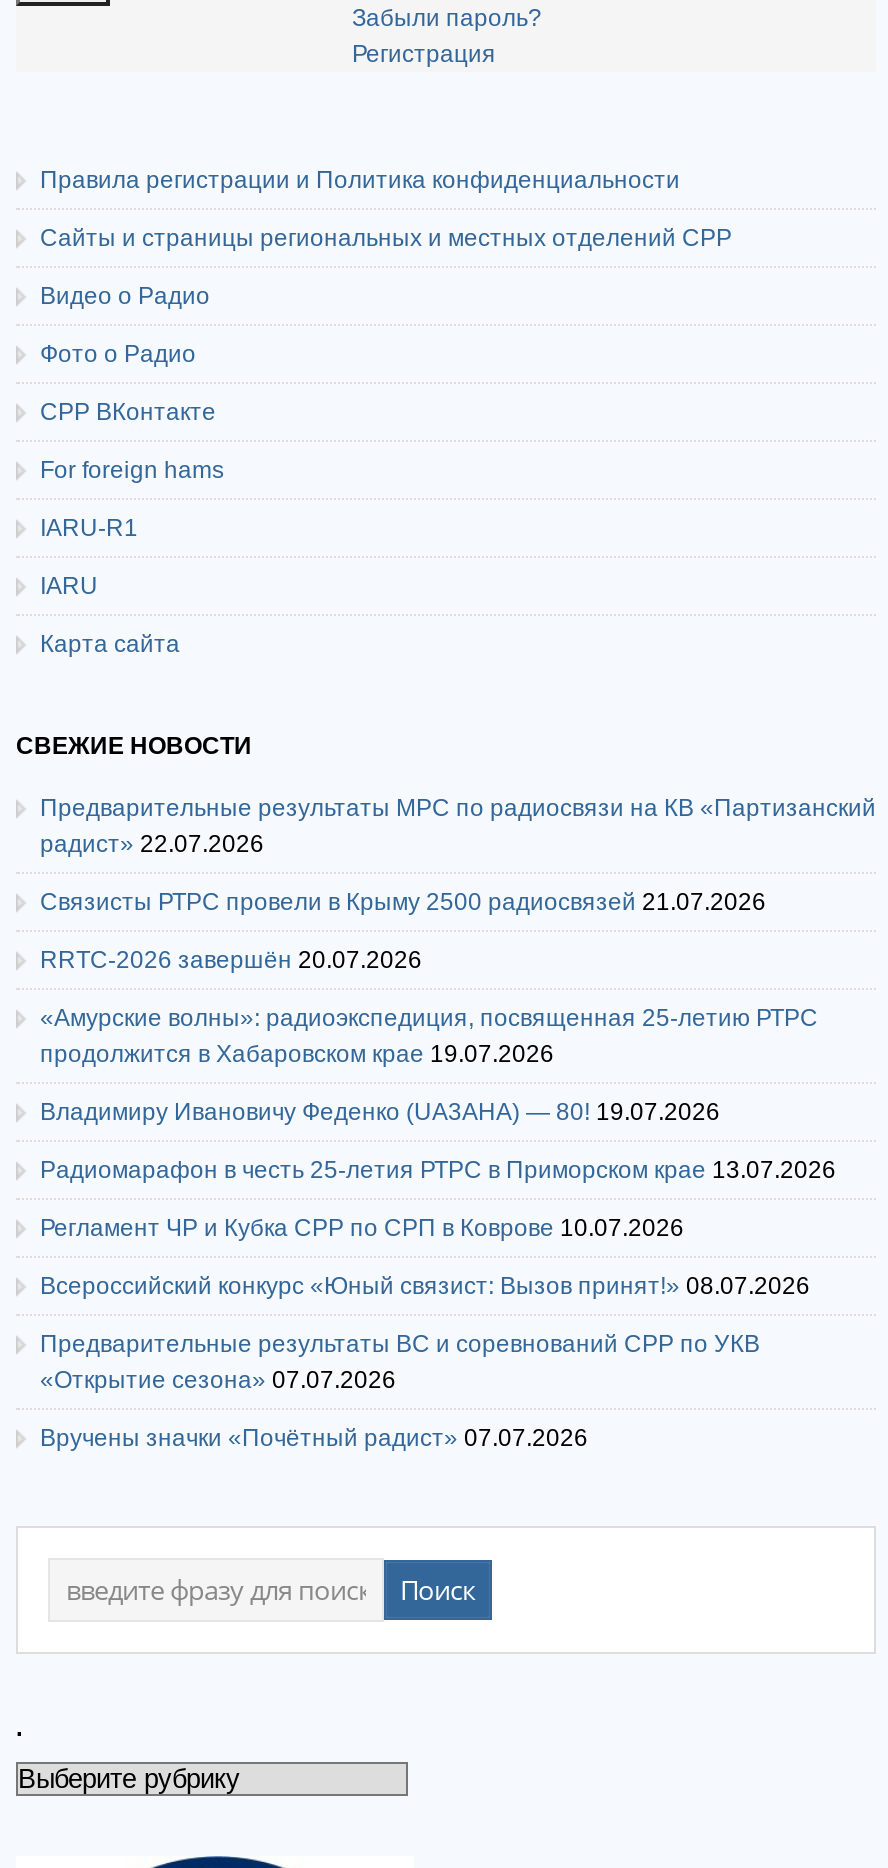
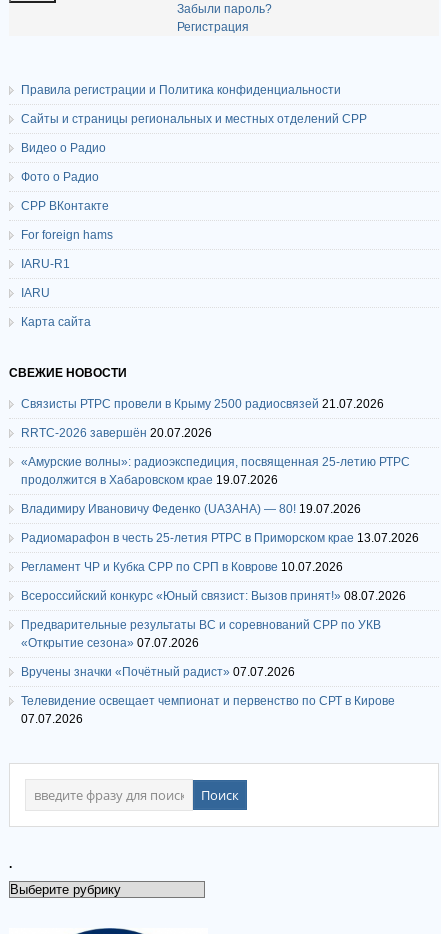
- Предварительные результаты МРС по радиосвязи на КВ «Партизанский
- радист» 22.07.2026

moved up: Связисты РТРС провели в Крыму 2500 радиосвязей 21.07.2026 | RRTC-2026 завершён 20.07.2026 | «Амурские волны»: радиоэкспедиция, посвященная 25-летию РТРС | ... | «Открытие сезона» 07.07.2026 | Вручены значки «Почётный радист» 07.07.2026

+ Телевидение освещает чемпионат и первенство по СРТ в Кирове
+ 07.07.2026
